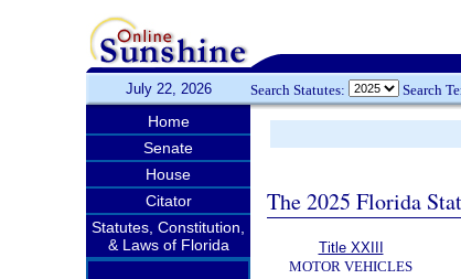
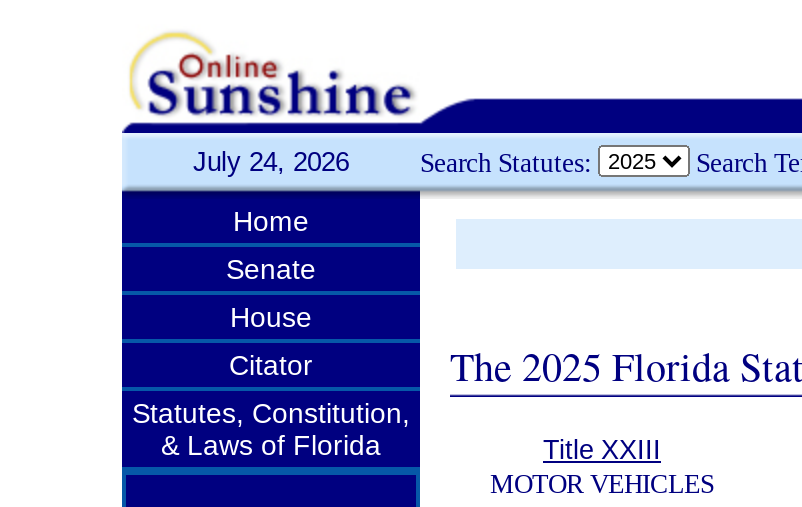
- July 22, 2026
+ July 24, 2026
